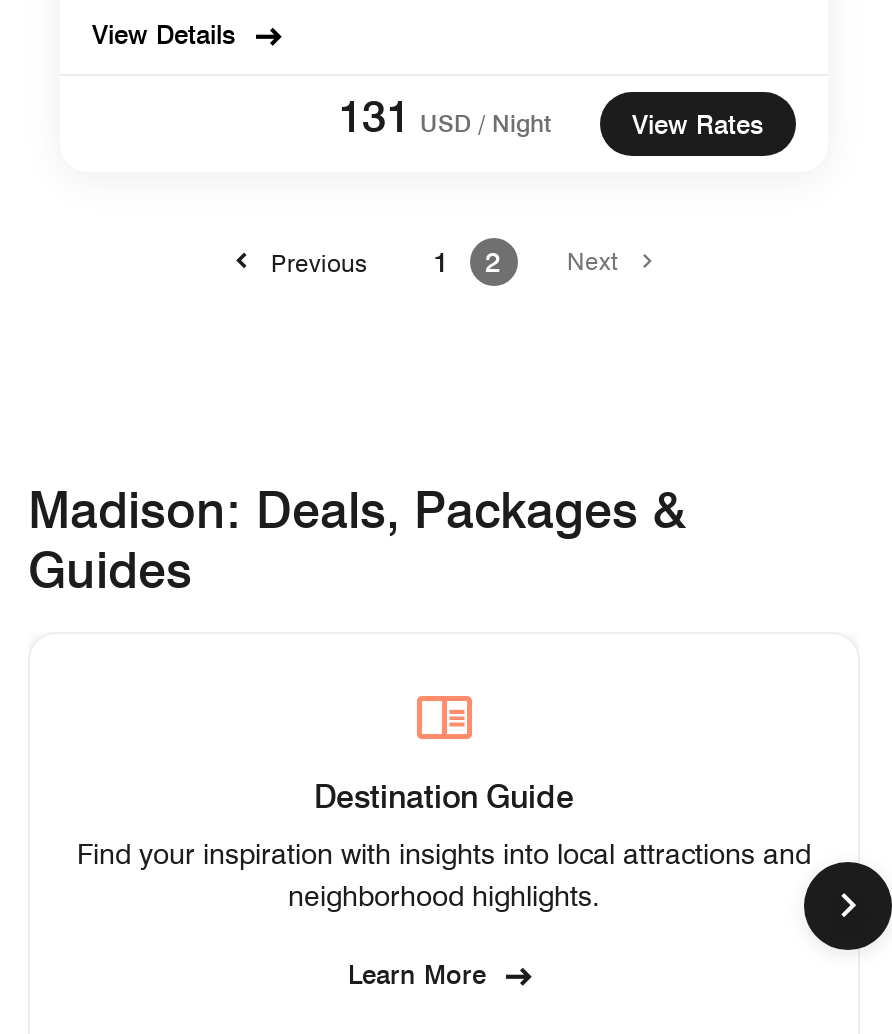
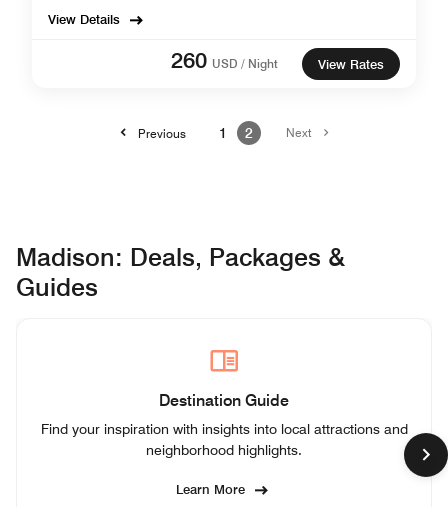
- 131 USD / Night
+ 260 USD / Night
